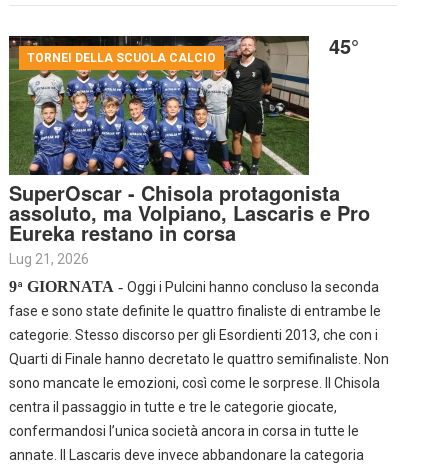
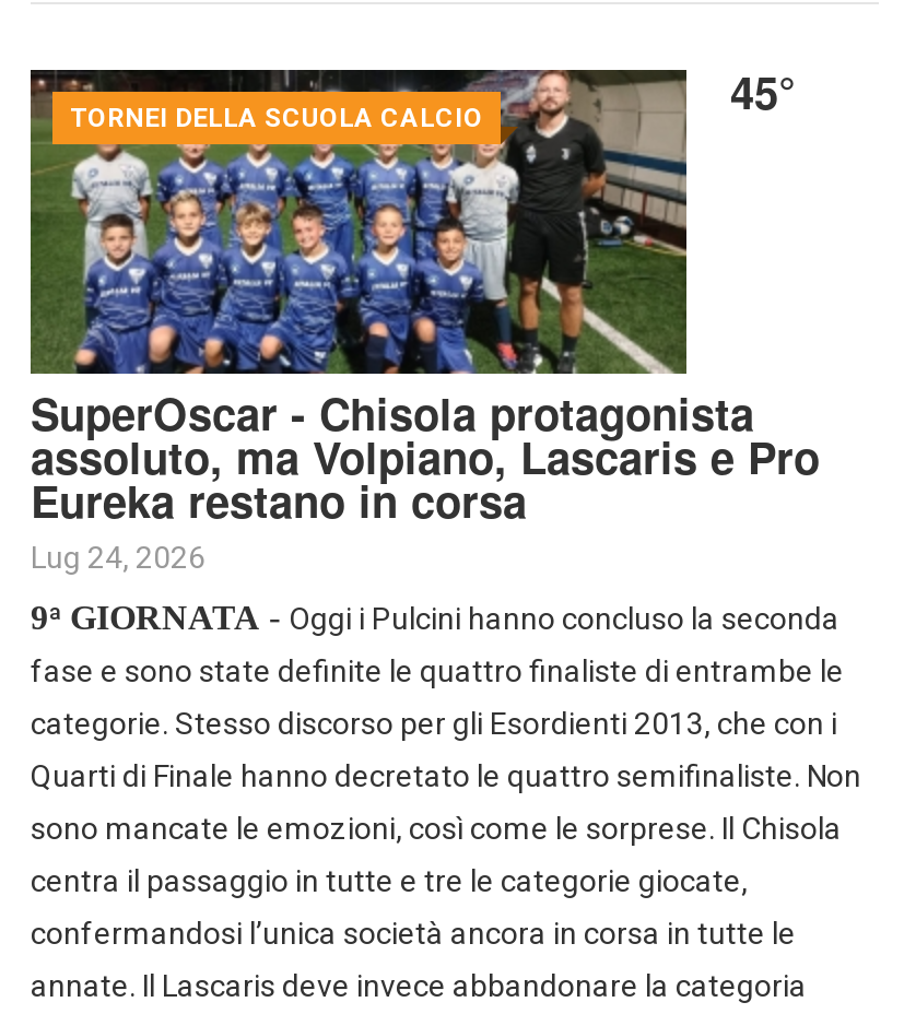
- Lug 21, 2026
+ Lug 24, 2026
